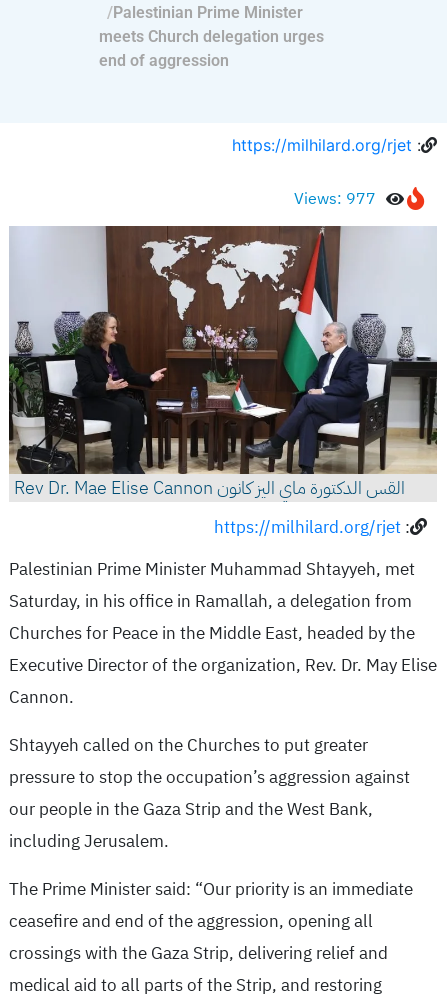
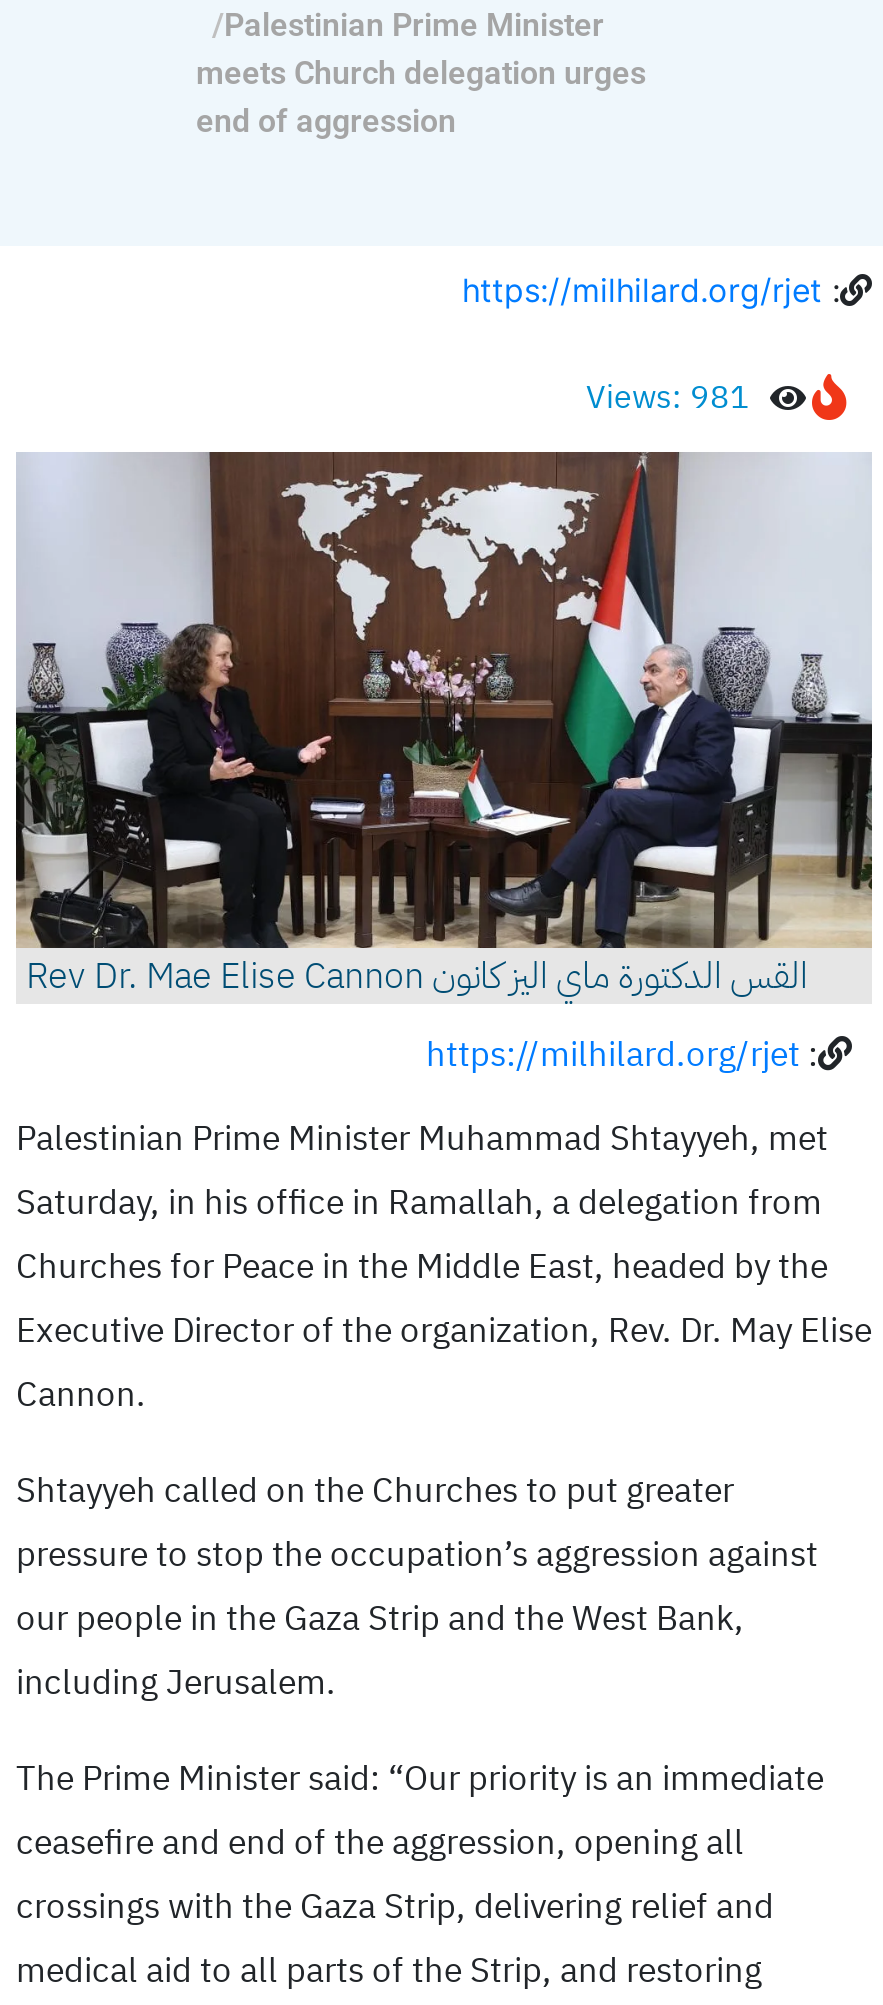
- Views: 977
+ Views: 981
